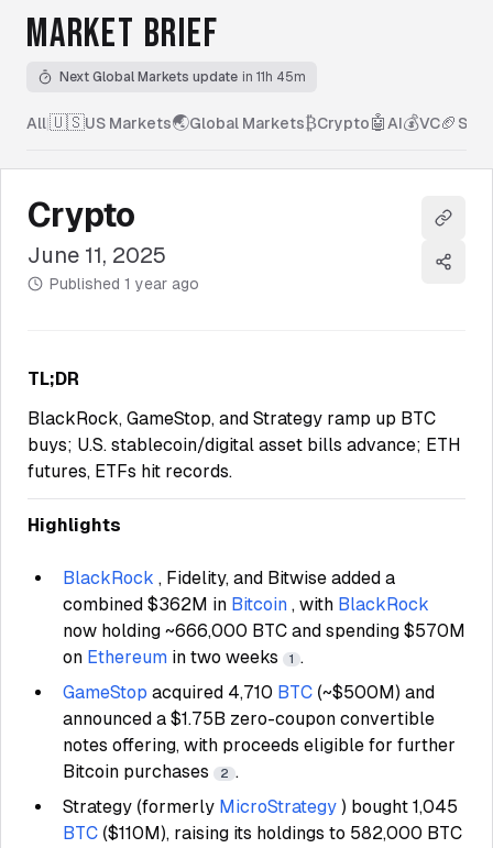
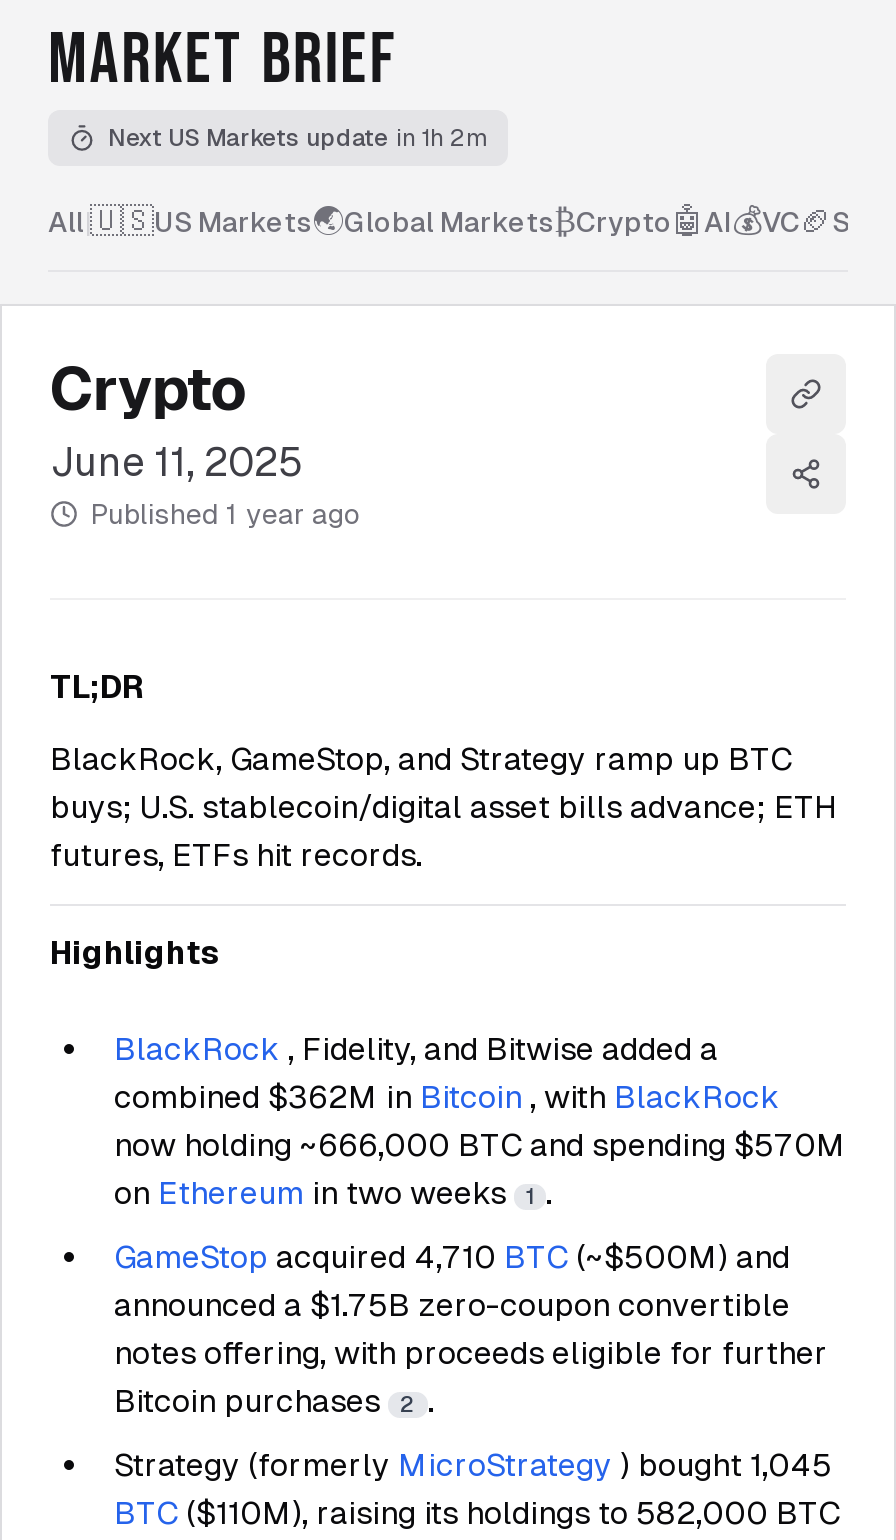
- Next Global Markets update in 11h 45m
+ Next US Markets update in 1h 2m
